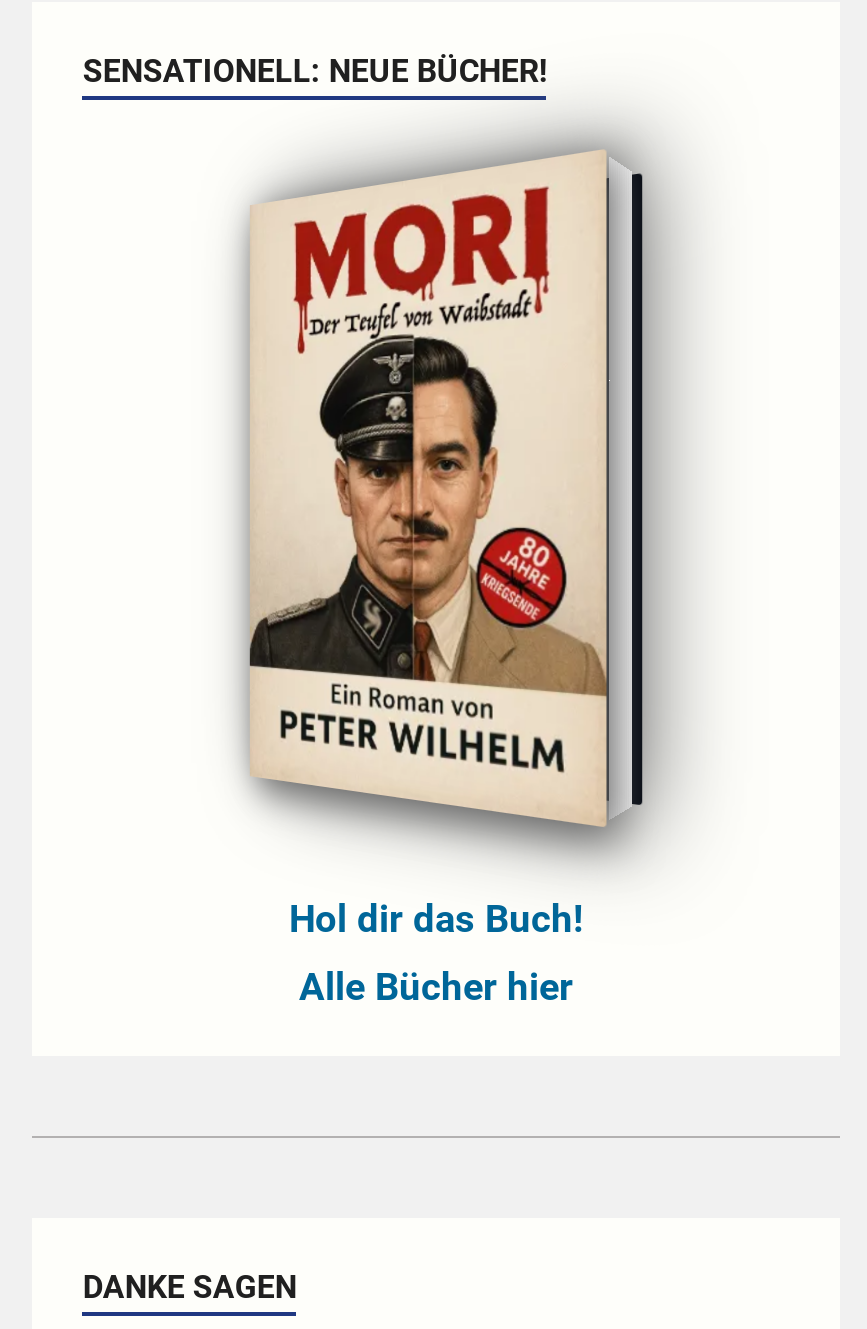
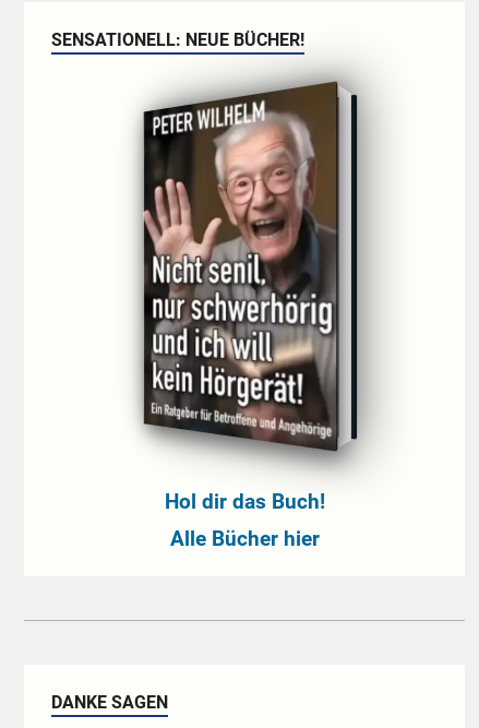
- [image]
+ [image]
